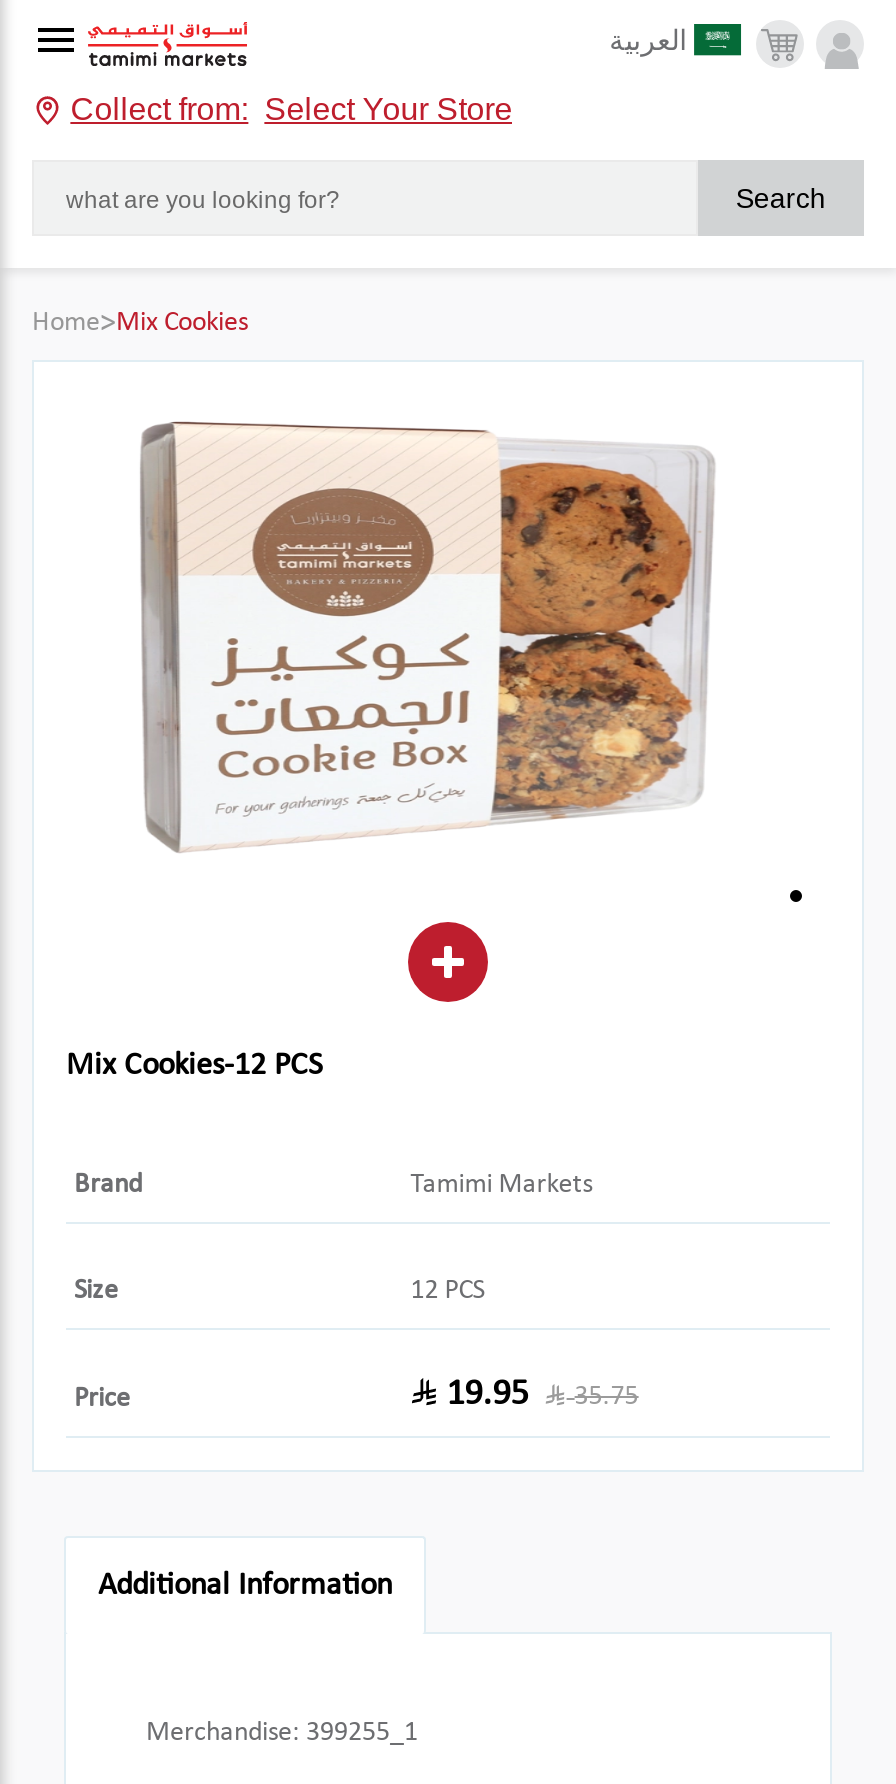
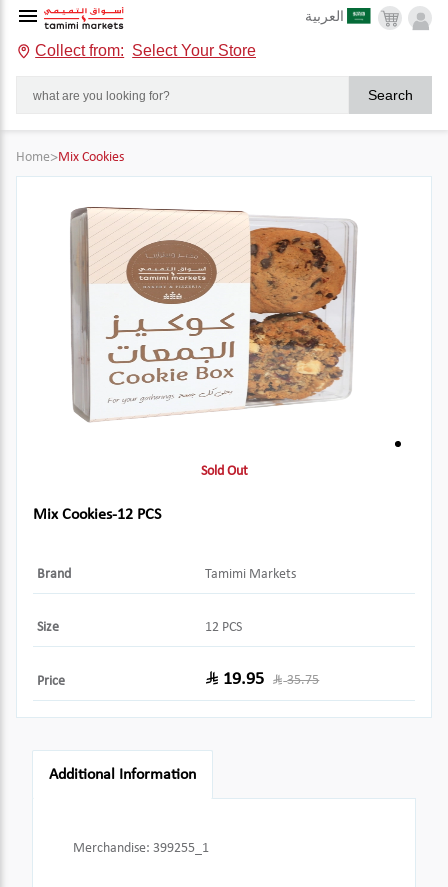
+ Sold Out
